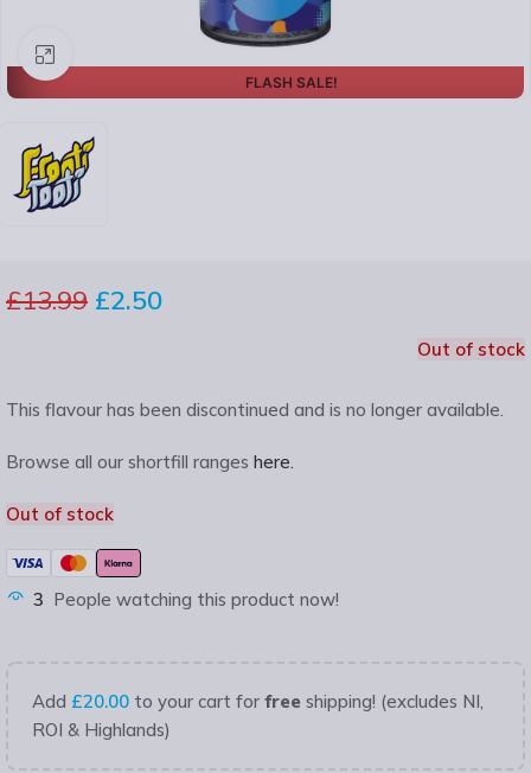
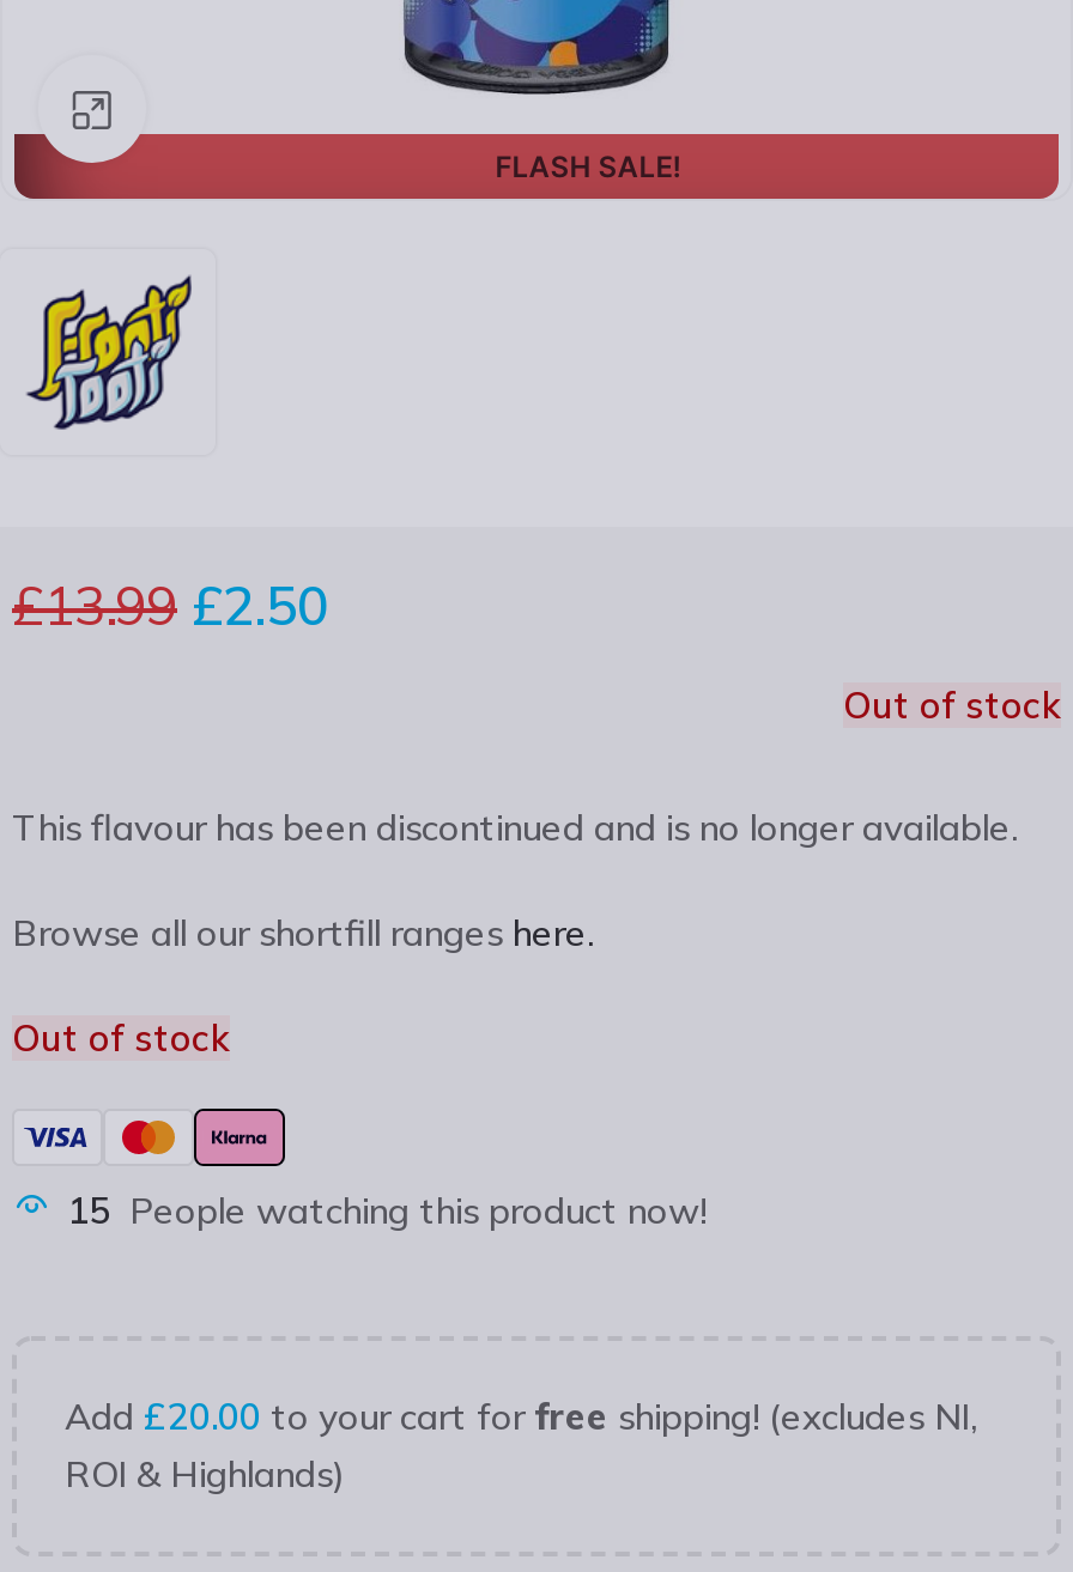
- 3 People watching this product now!
+ 15 People watching this product now!
